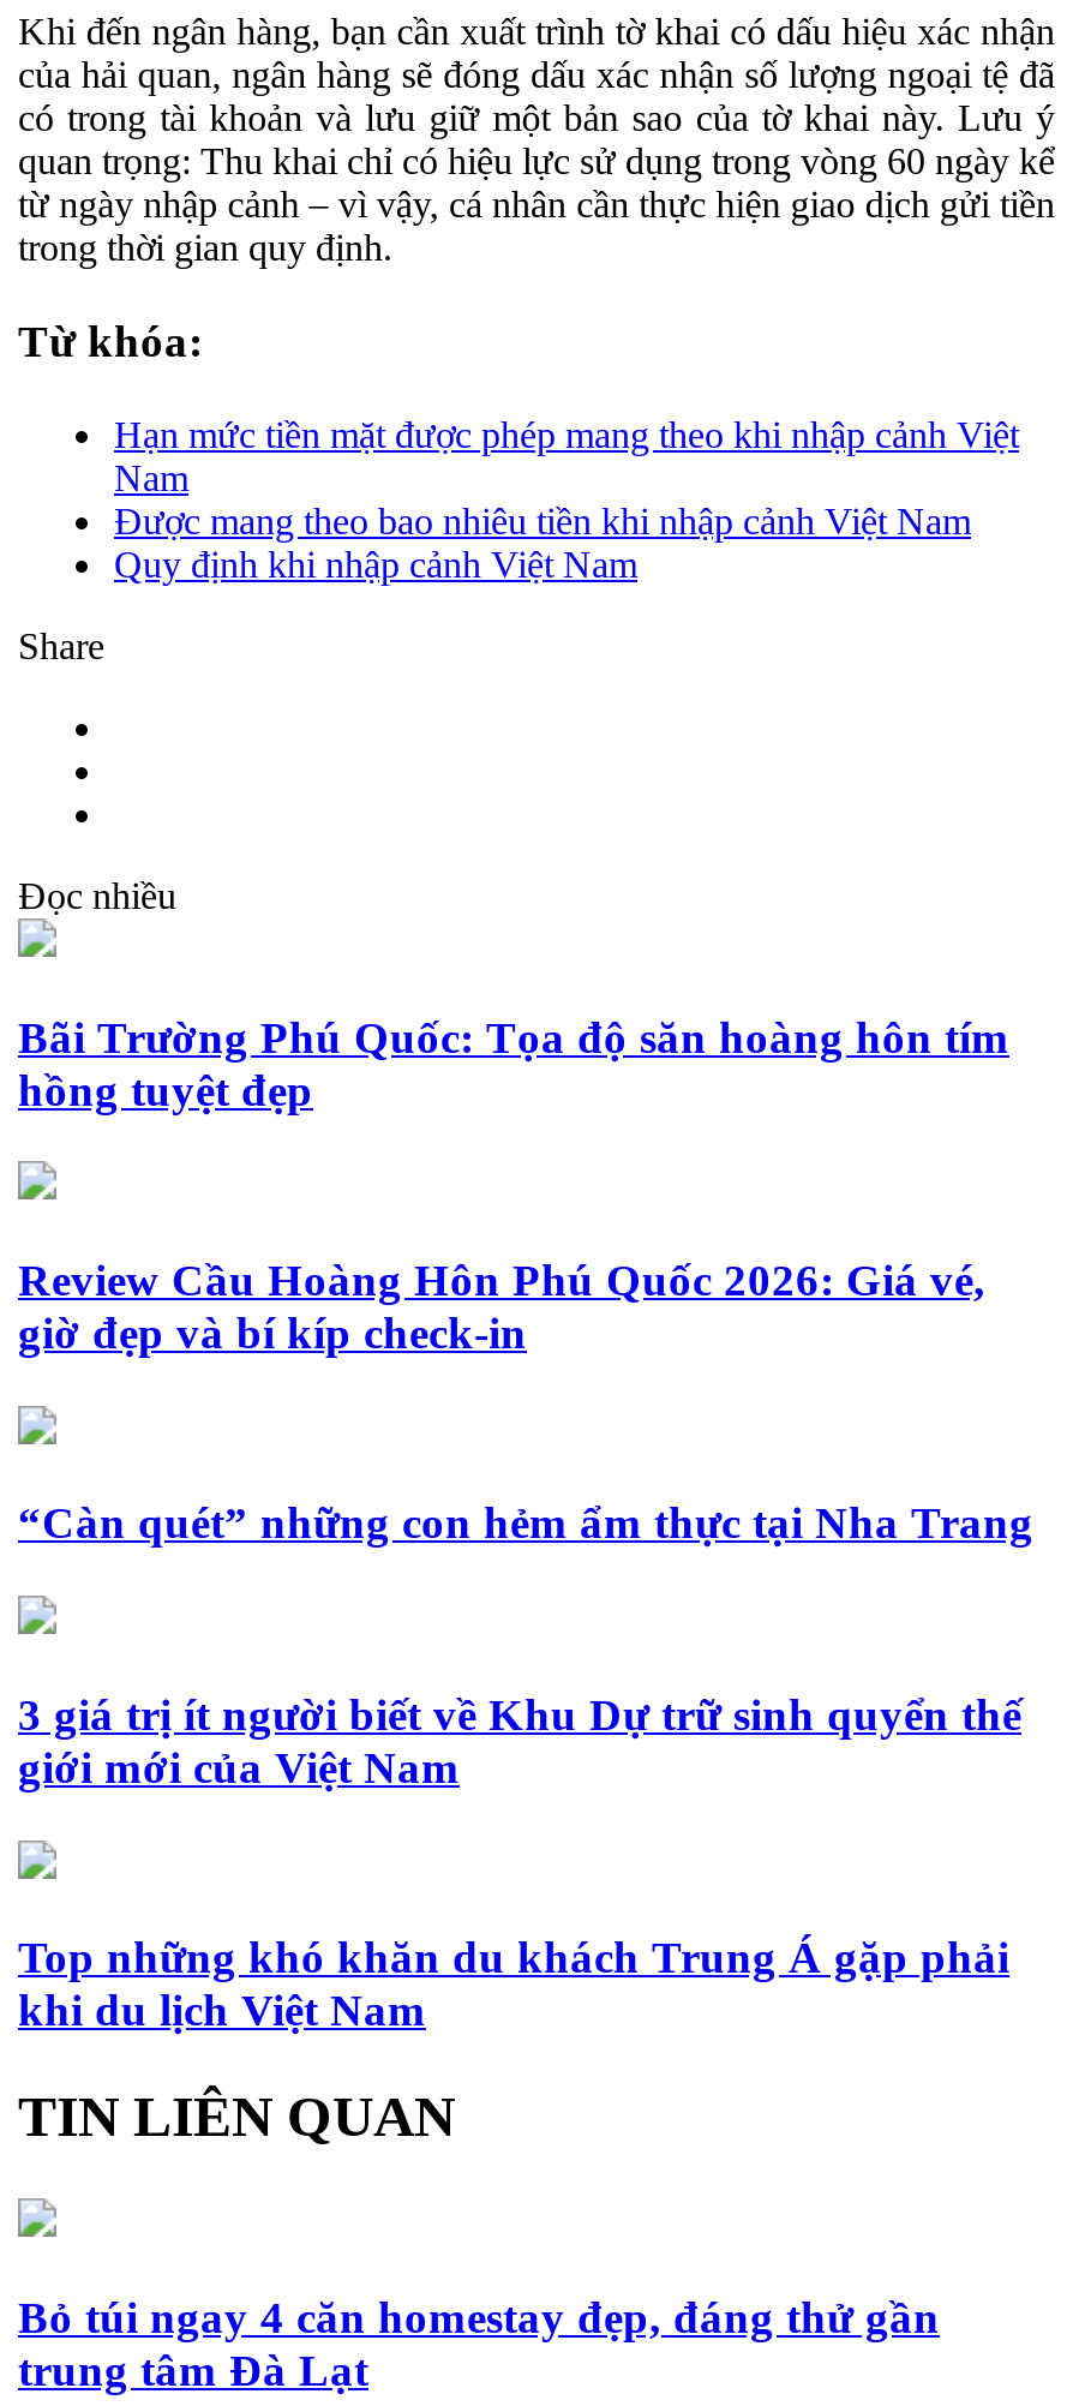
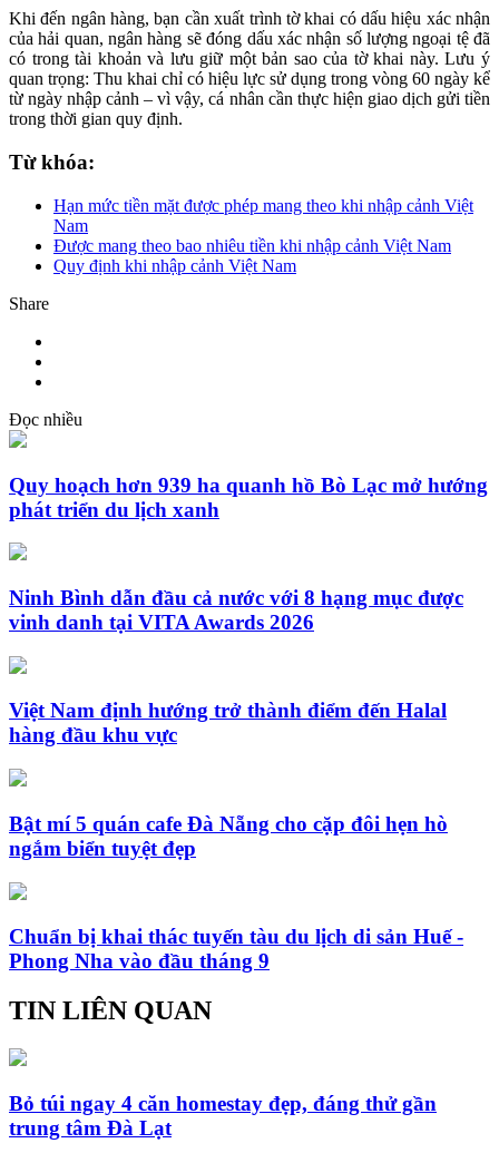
- Bãi Trường Phú Quốc: Tọa độ săn hoàng hôn tím
- hồng tuyệt đẹp
+ Quy hoạch hơn 939 ha quanh hồ Bò Lạc mở hướng
+ phát triển du lịch xanh

- Review Cầu Hoàng Hôn Phú Quốc 2026: Giá vé,
- giờ đẹp và bí kíp check-in
+ Ninh Bình dẫn đầu cả nước với 8 hạng mục được
+ vinh danh tại VITA Awards 2026

- “Càn quét” những con hẻm ẩm thực tại Nha Trang
+ Việt Nam định hướng trở thành điểm đến Halal
+ hàng đầu khu vực

- 3 giá trị ít người biết về Khu Dự trữ sinh quyển thế
- giới mới của Việt Nam
+ Bật mí 5 quán cafe Đà Nẵng cho cặp đôi hẹn hò
+ ngắm biển tuyệt đẹp

- Top những khó khăn du khách Trung Á gặp phải
- khi du lịch Việt Nam
+ Chuẩn bị khai thác tuyến tàu du lịch di sản Huế -
+ Phong Nha vào đầu tháng 9
